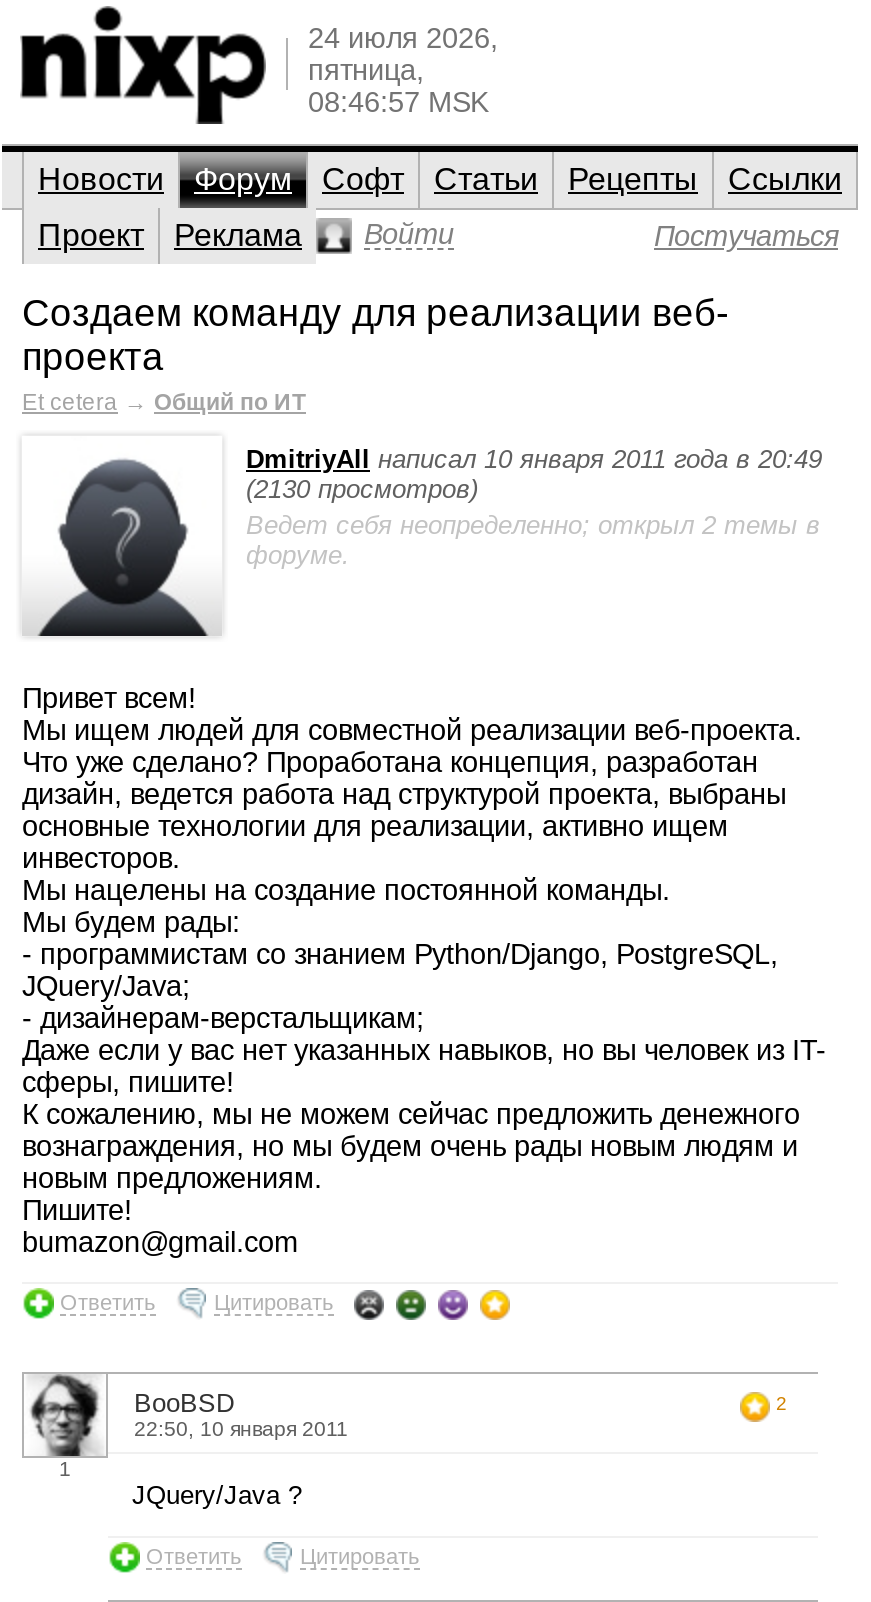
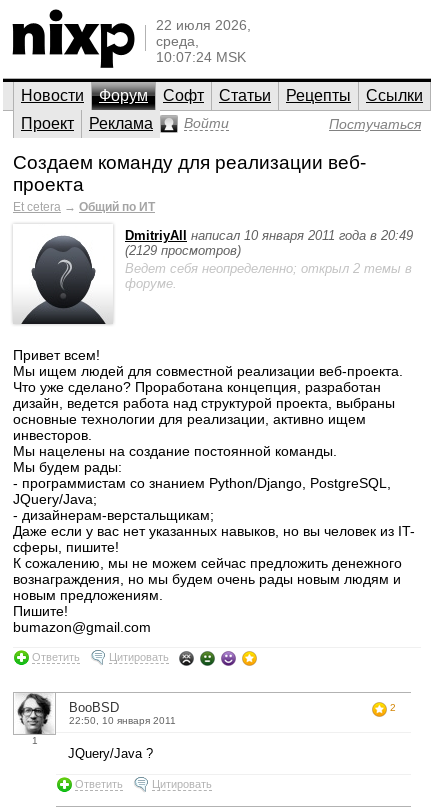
- 24 июля 2026,
- пятница,
- 08:46:57 MSK
+ 22 июля 2026,
+ среда,
+ 10:07:24 MSK

- (2130 просмотров)
+ (2129 просмотров)
